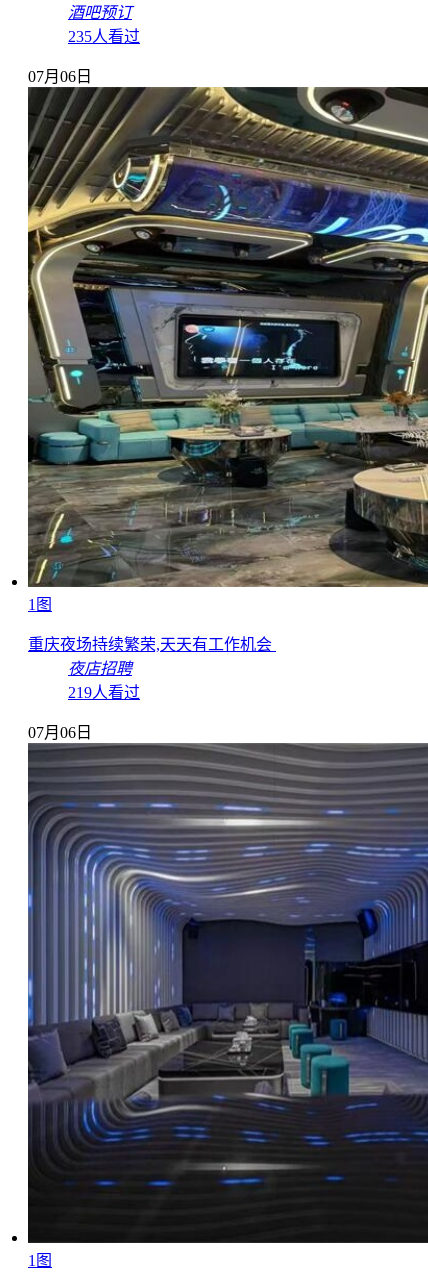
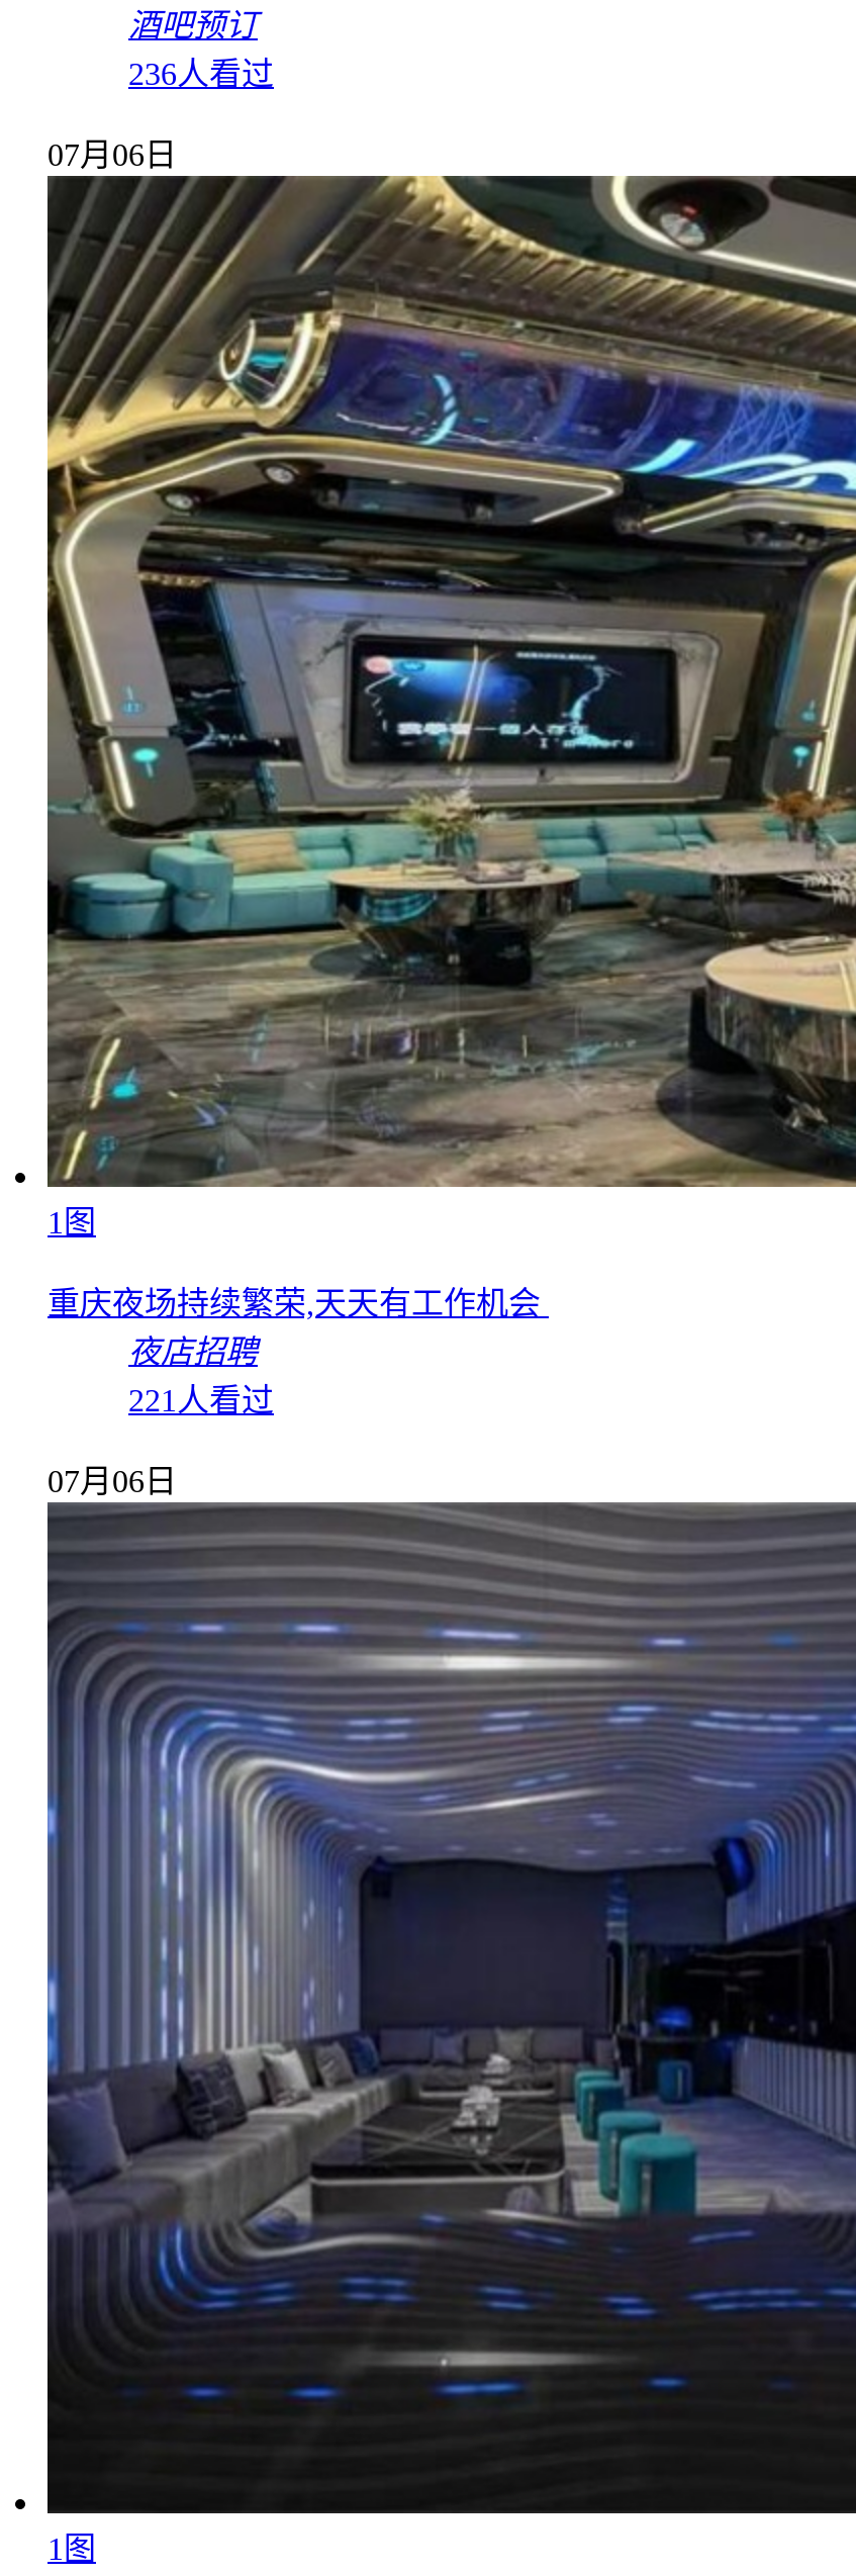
- 235人看过
+ 236人看过

- 219人看过
+ 221人看过
